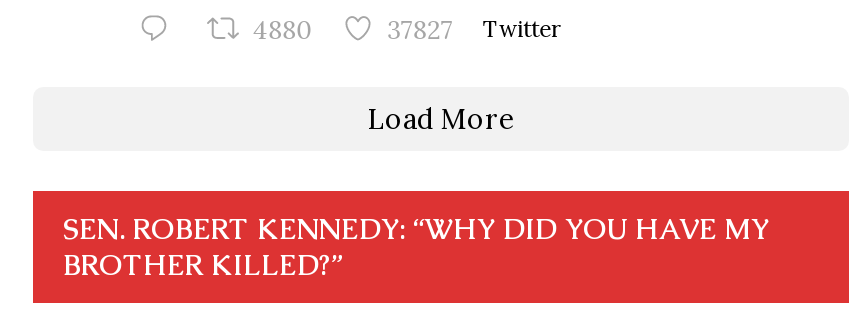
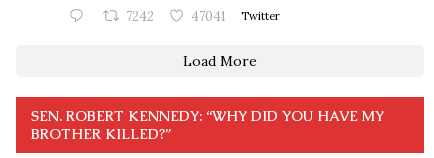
- 4880
- 37827
+ 7242
+ 47041
